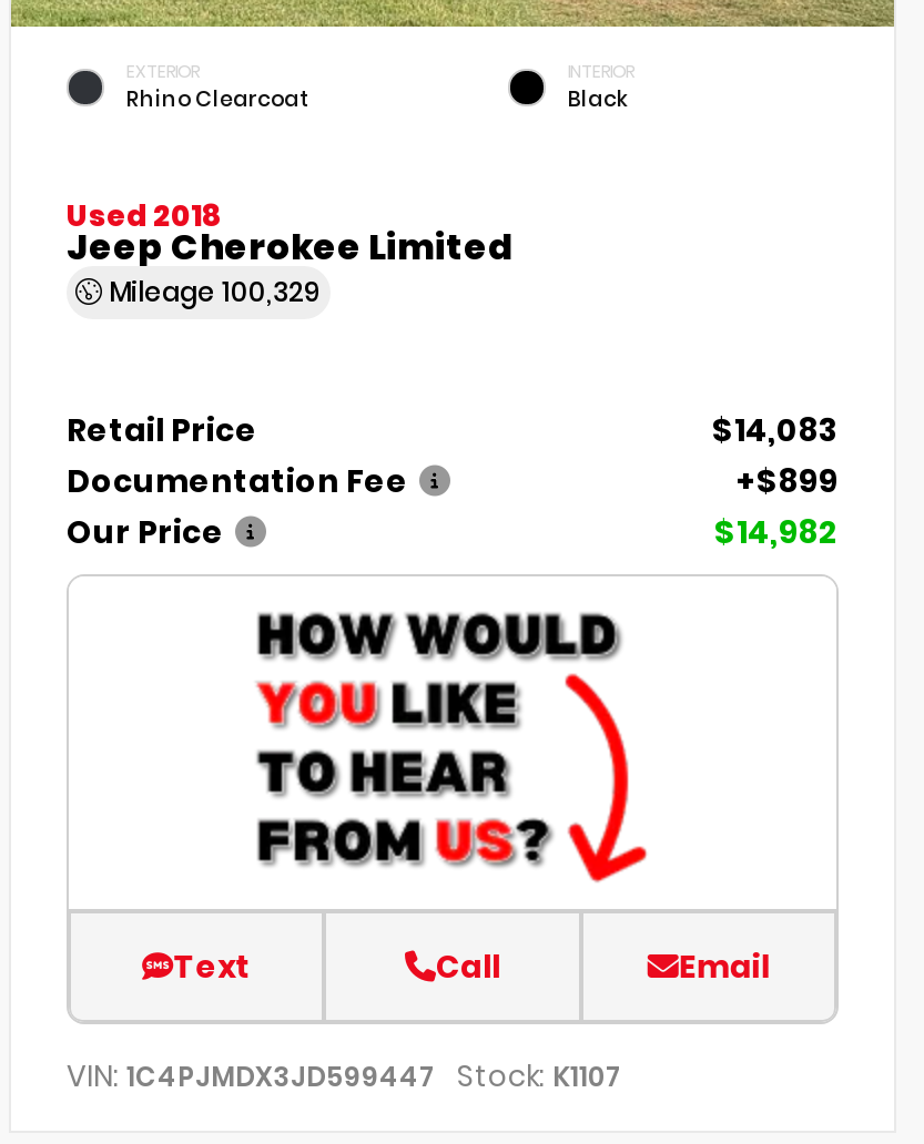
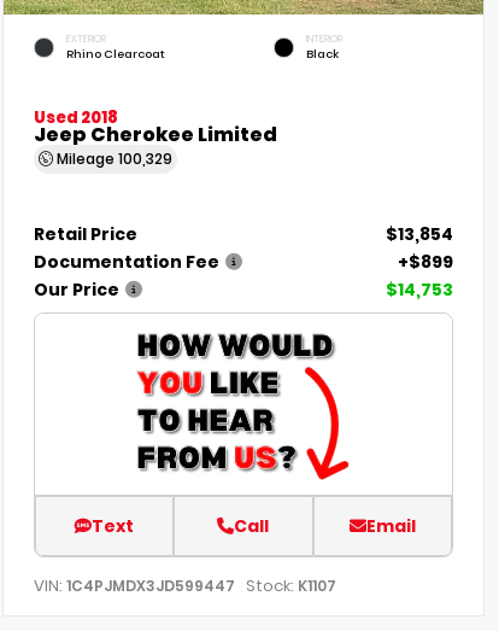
- $14,083
+ $13,854

- $14,982
+ $14,753
